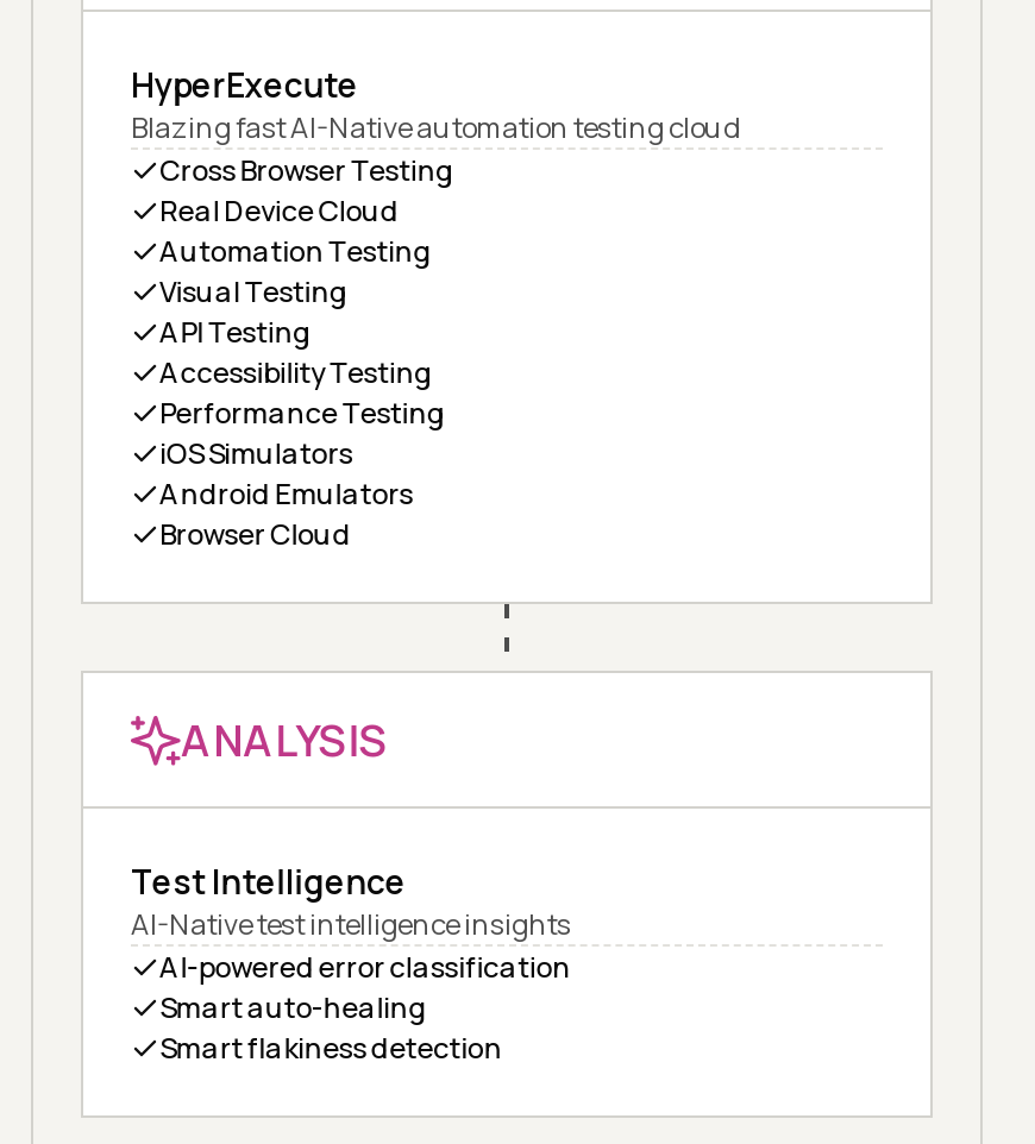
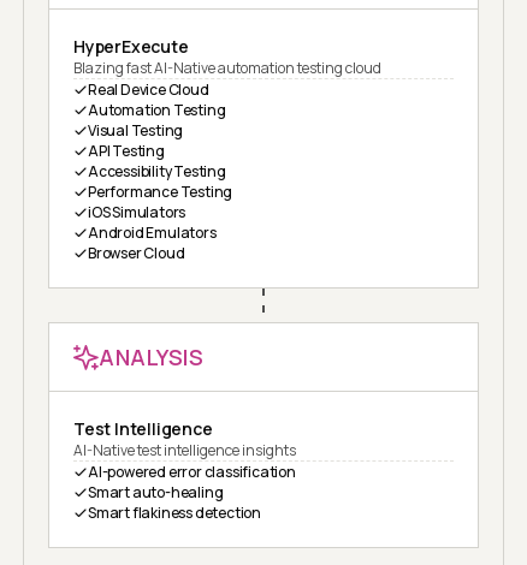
- Cross Browser Testing
